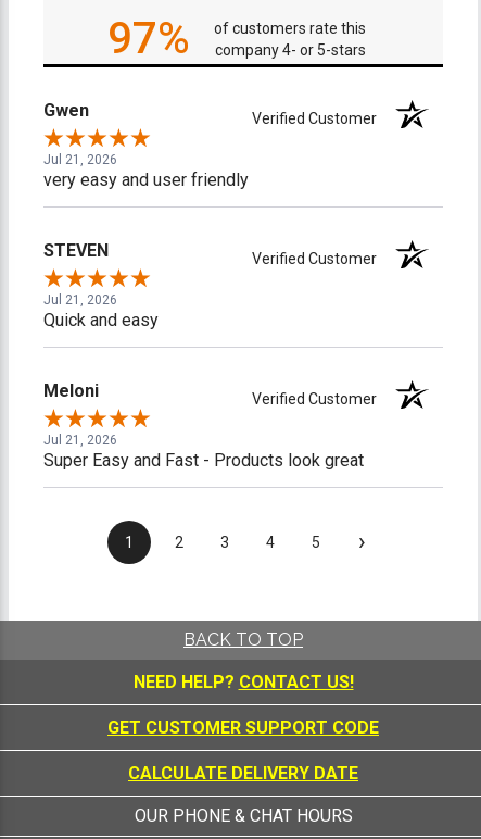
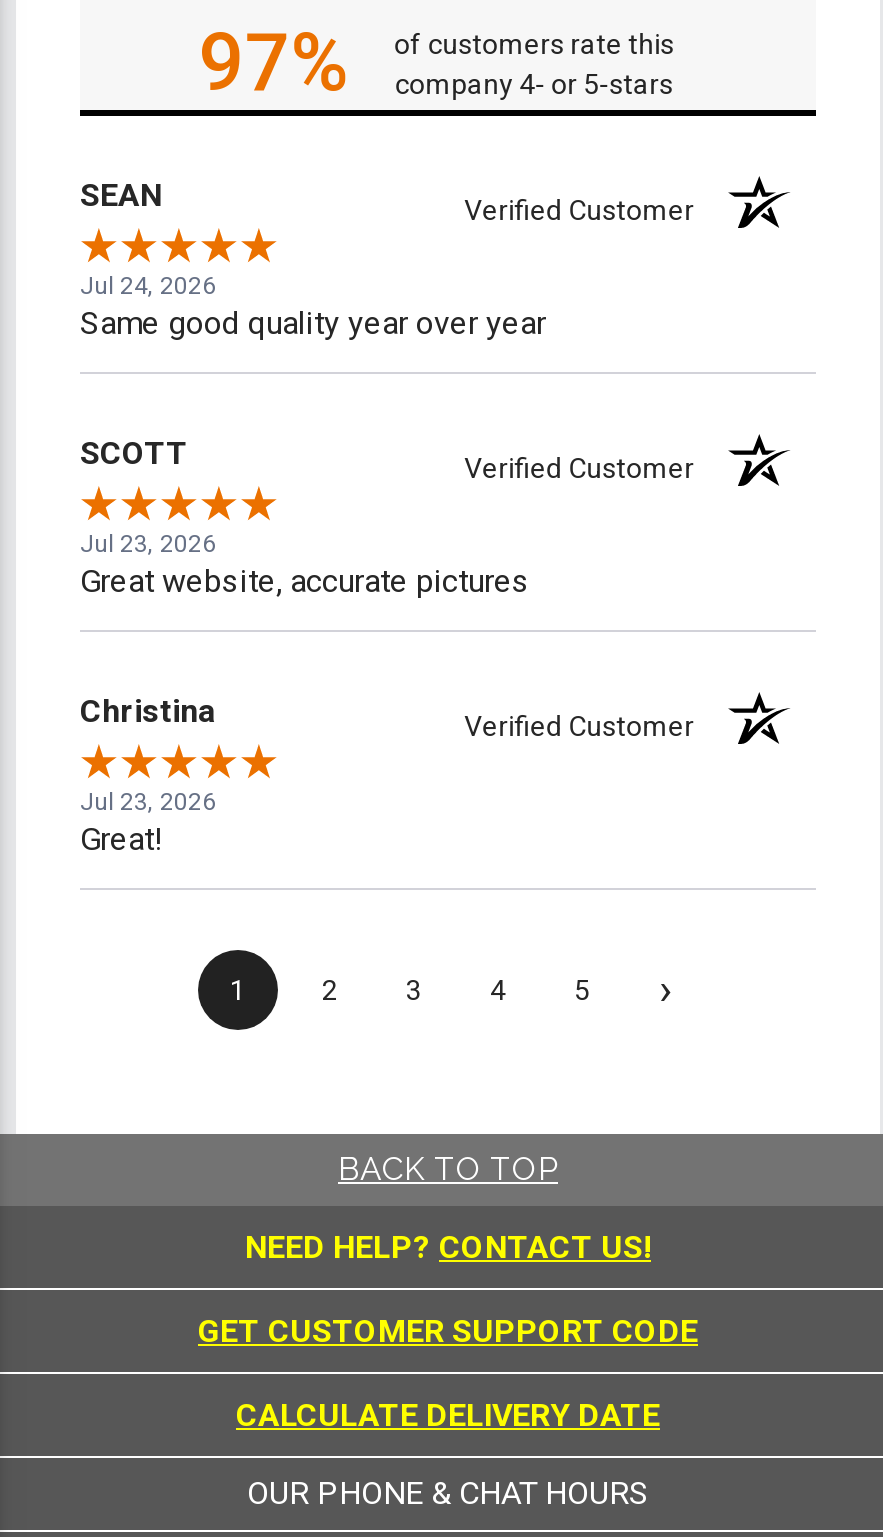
- Gwen
+ SEAN

- Jul 21, 2026
- very easy and user friendly
+ Jul 24, 2026
+ Same good quality year over year

- STEVEN
+ SCOTT

- Jul 21, 2026
- Quick and easy
+ Jul 23, 2026
+ Great website, accurate pictures

- Meloni
+ Christina

- Jul 21, 2026
- Super Easy and Fast - Products look great
+ Jul 23, 2026
+ Great!
